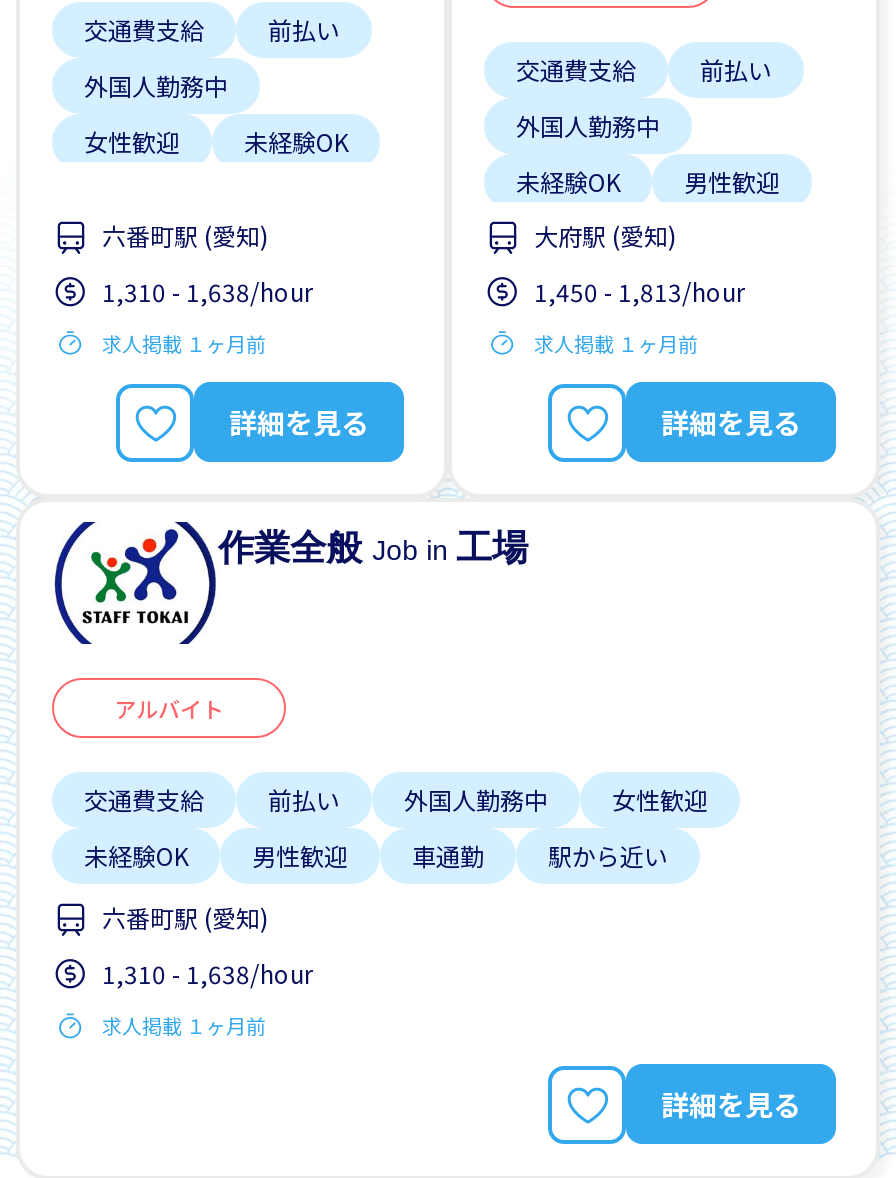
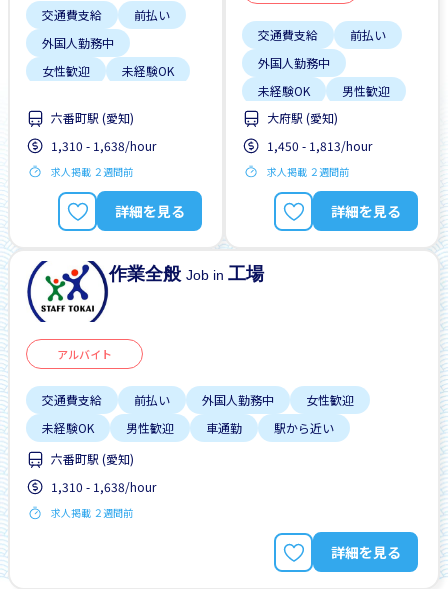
- 求人掲載 １ヶ月前
+ 求人掲載 ２週間前

- 求人掲載 １ヶ月前
+ 求人掲載 ２週間前

- 求人掲載 １ヶ月前
+ 求人掲載 ２週間前
